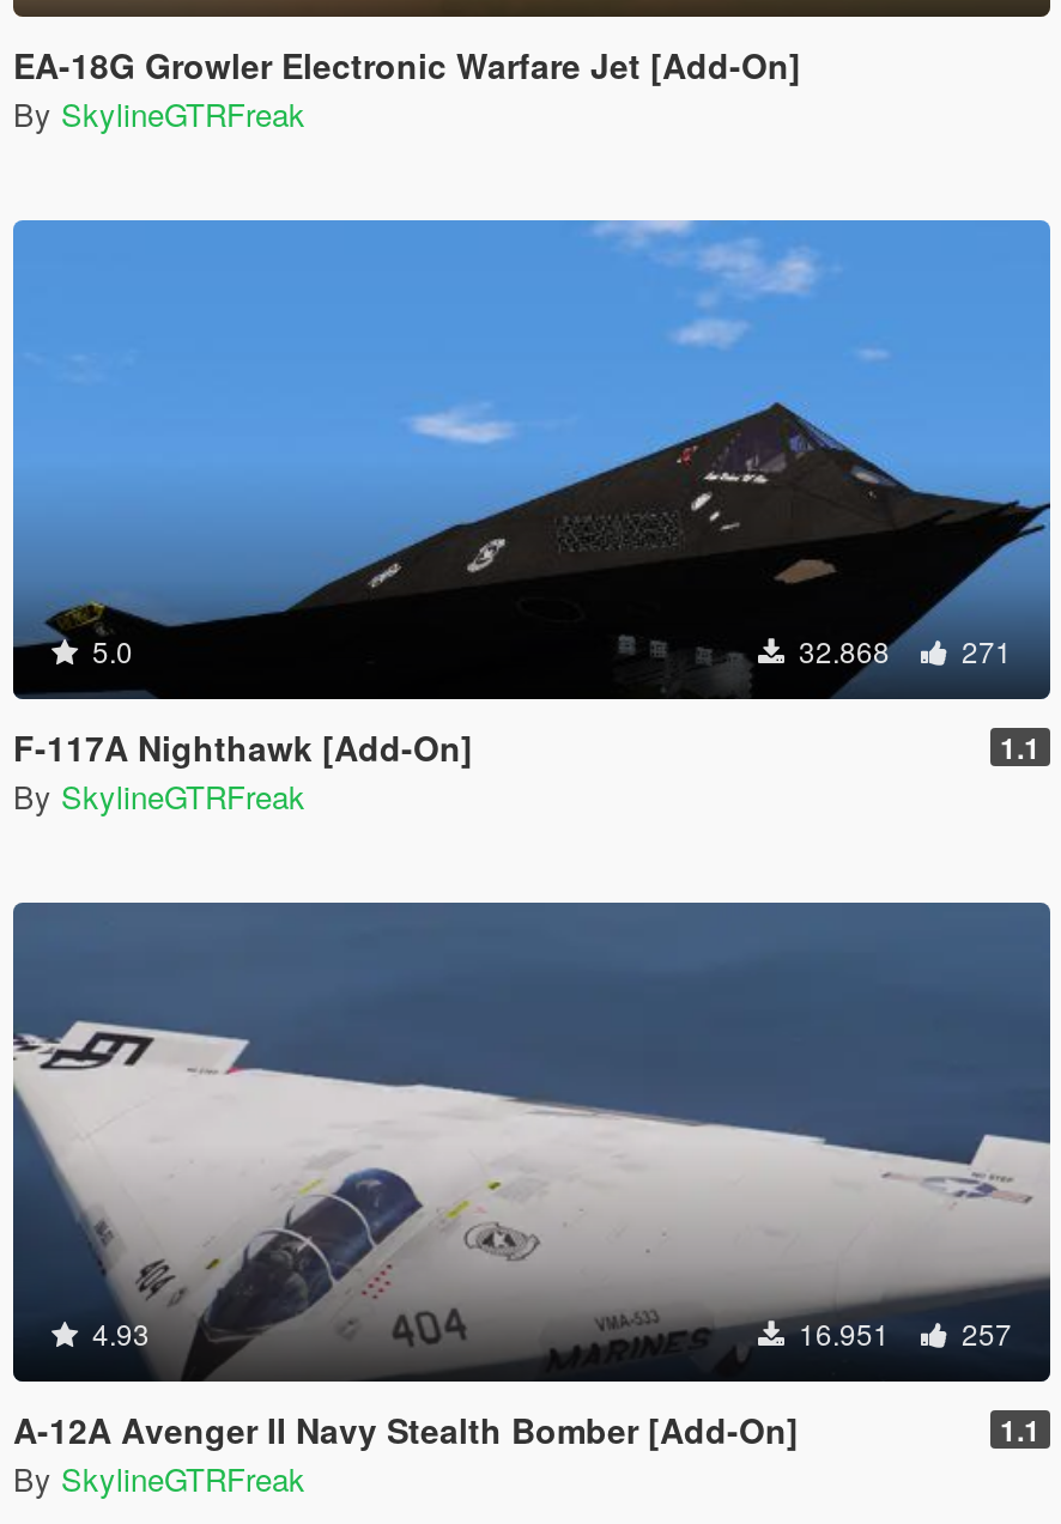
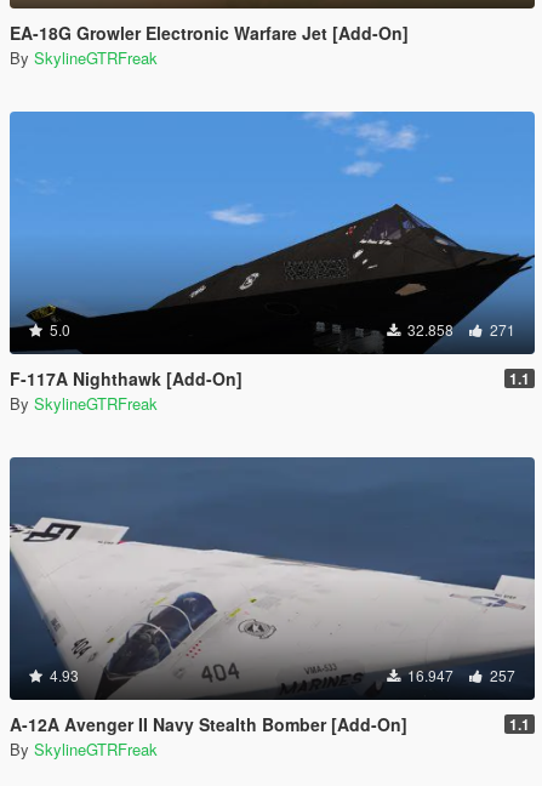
- 32.868 271
+ 32.858 271

- 16.951 257
+ 16.947 257
